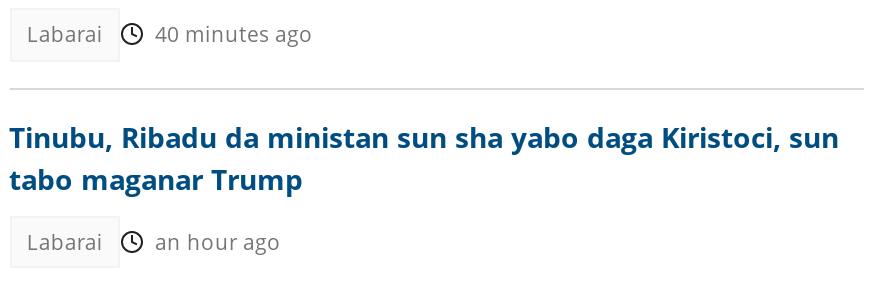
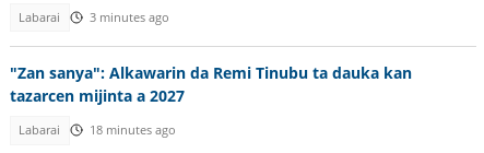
- Labarai 40 minutes ago
+ Labarai 3 minutes ago

- Tinubu, Ribadu da ministan sun sha yabo daga Kiristoci, sun
- tabo maganar Trump
+ "Zan sanya": Alkawarin da Remi Tinubu ta dauka kan
+ tazarcen mijinta a 2027

- an hour ago
+ 18 minutes ago
